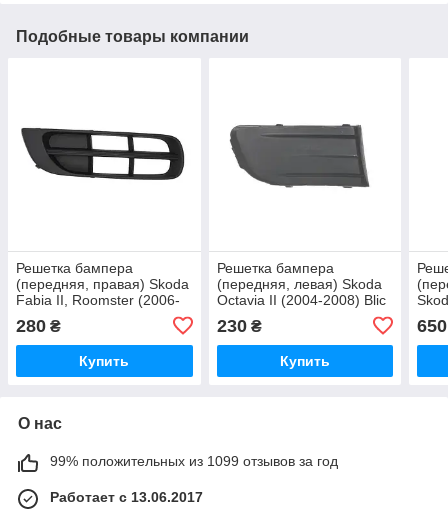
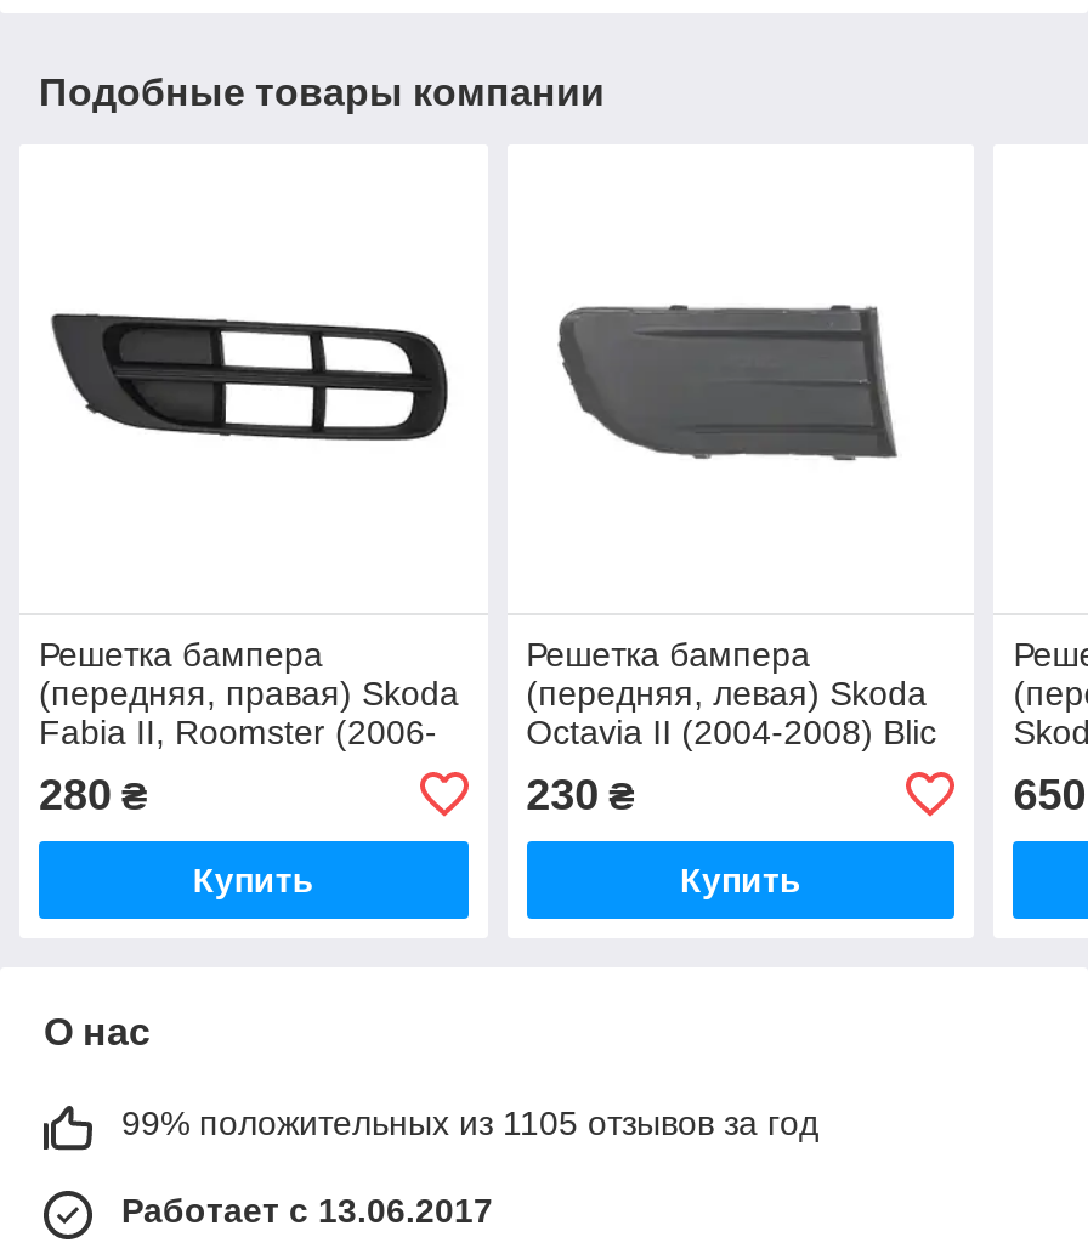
- 99% положительных из 1099 отзывов за год
+ 99% положительных из 1105 отзывов за год
